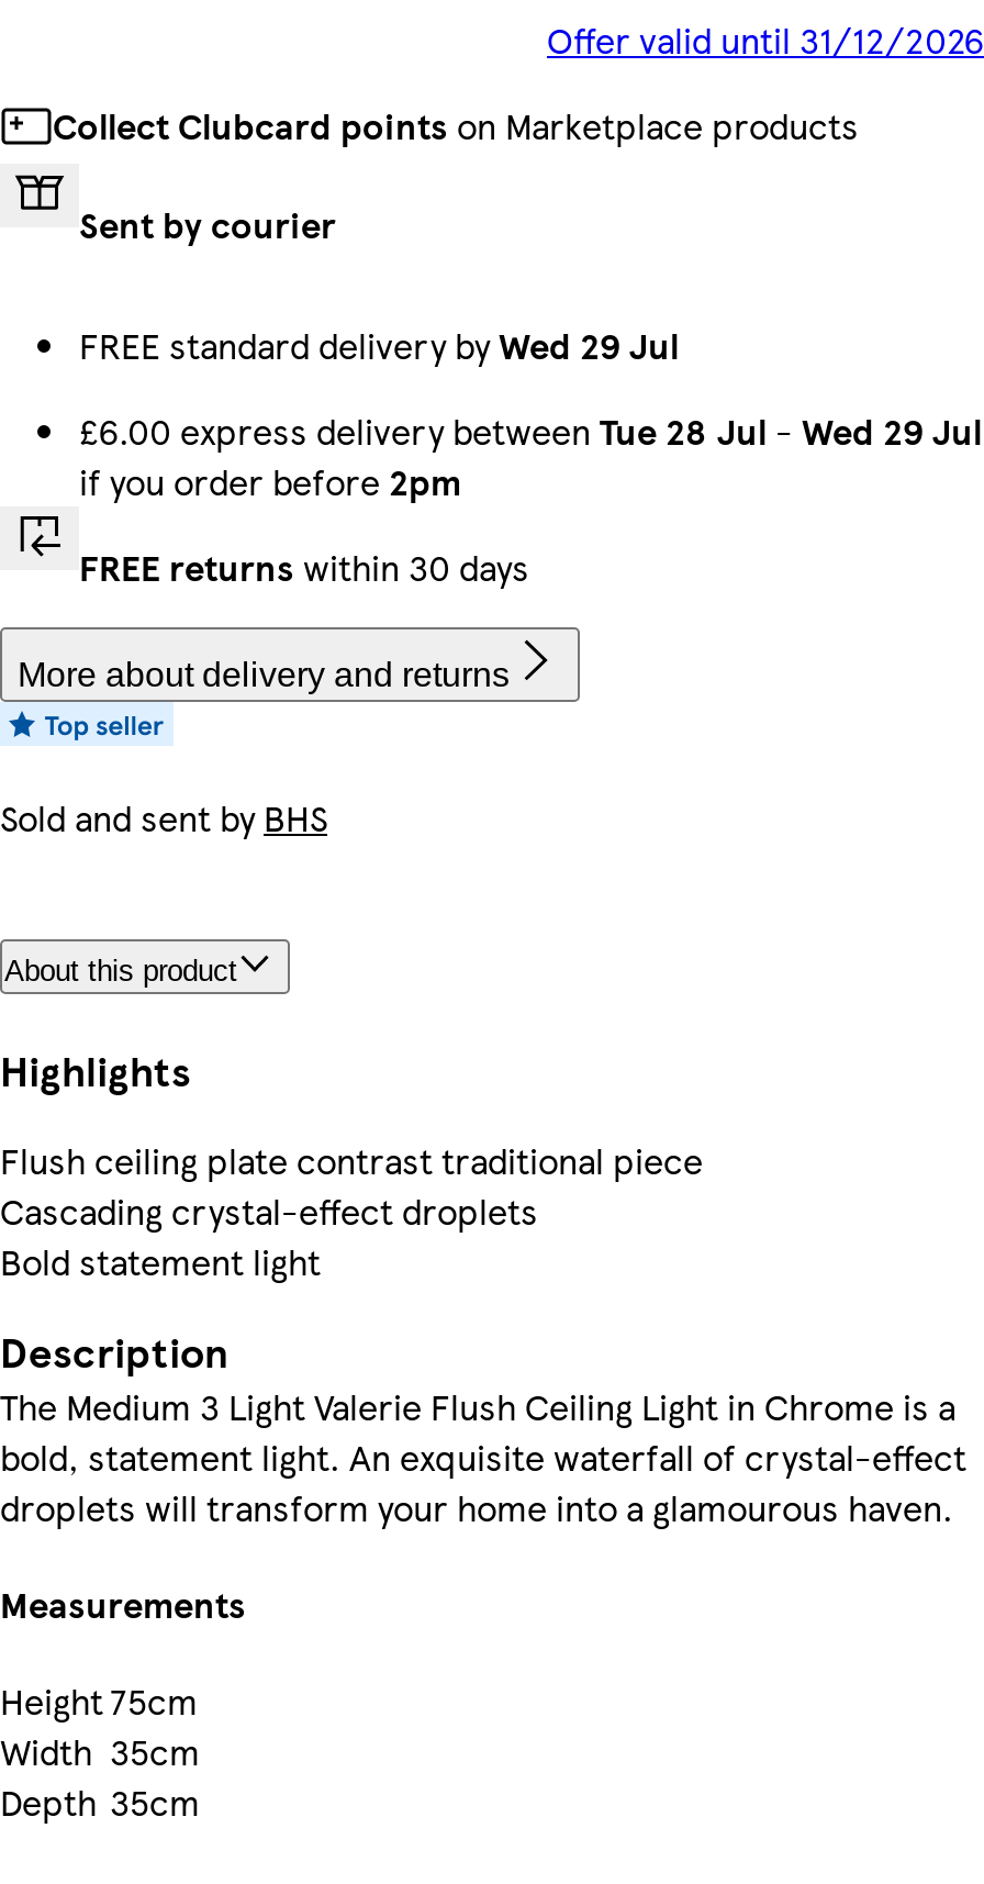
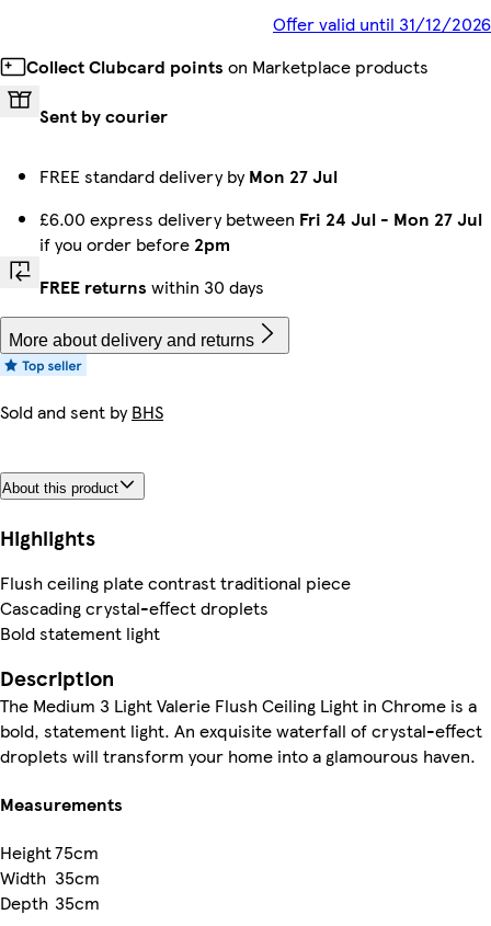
- FREE standard delivery byWed 29 Jul
+ FREE standard delivery byMon 27 Jul

- £6.00 express delivery between Tue 28 Jul - Wed 29 Jul
+ £6.00 express delivery between Fri 24 Jul - Mon 27 Jul
